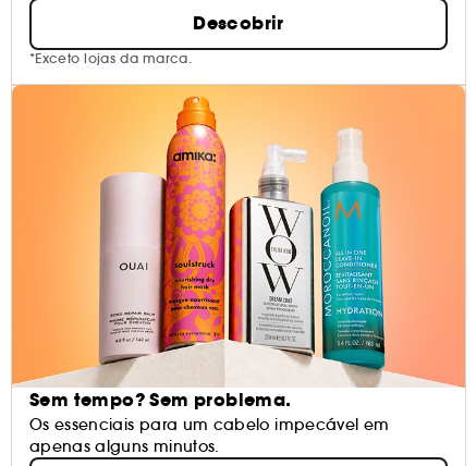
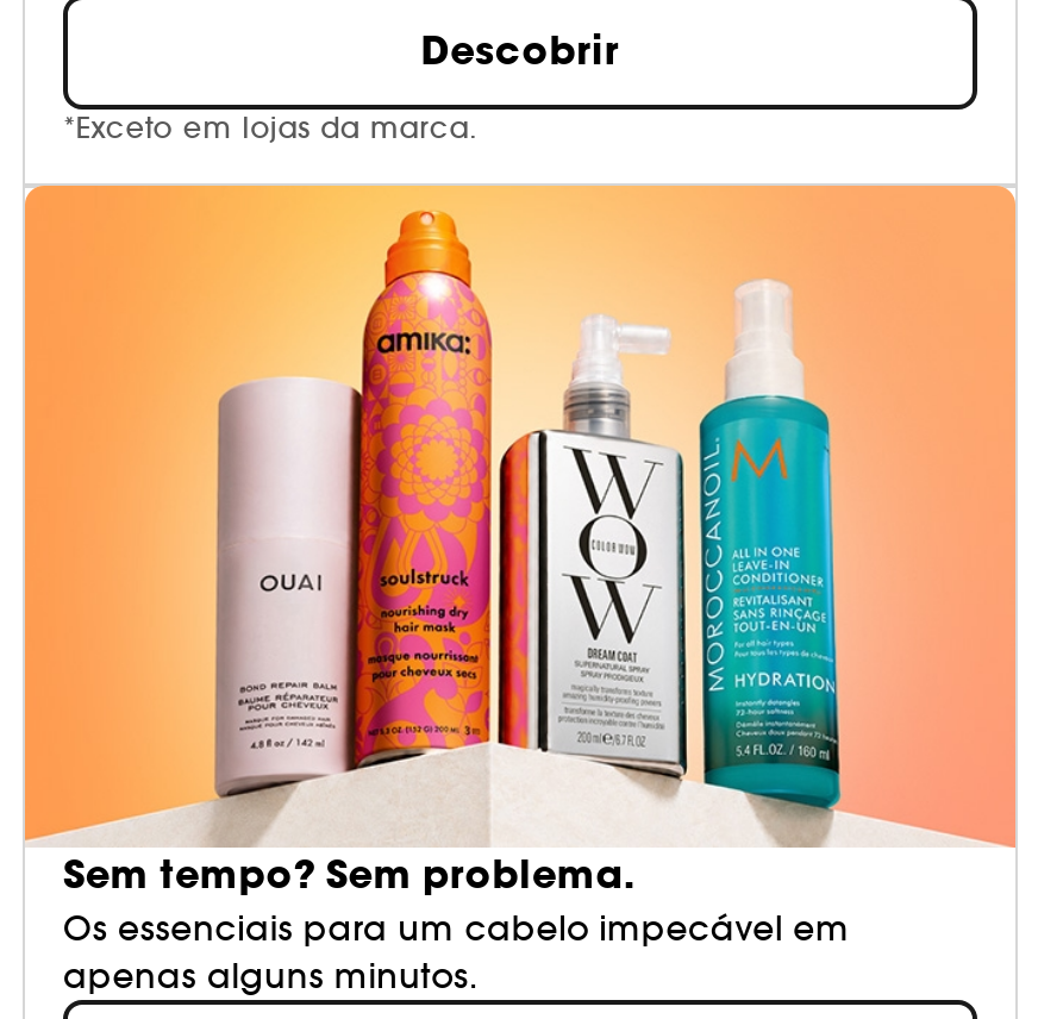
- *Exceto lojas da marca.
+ *Exceto em lojas da marca.
